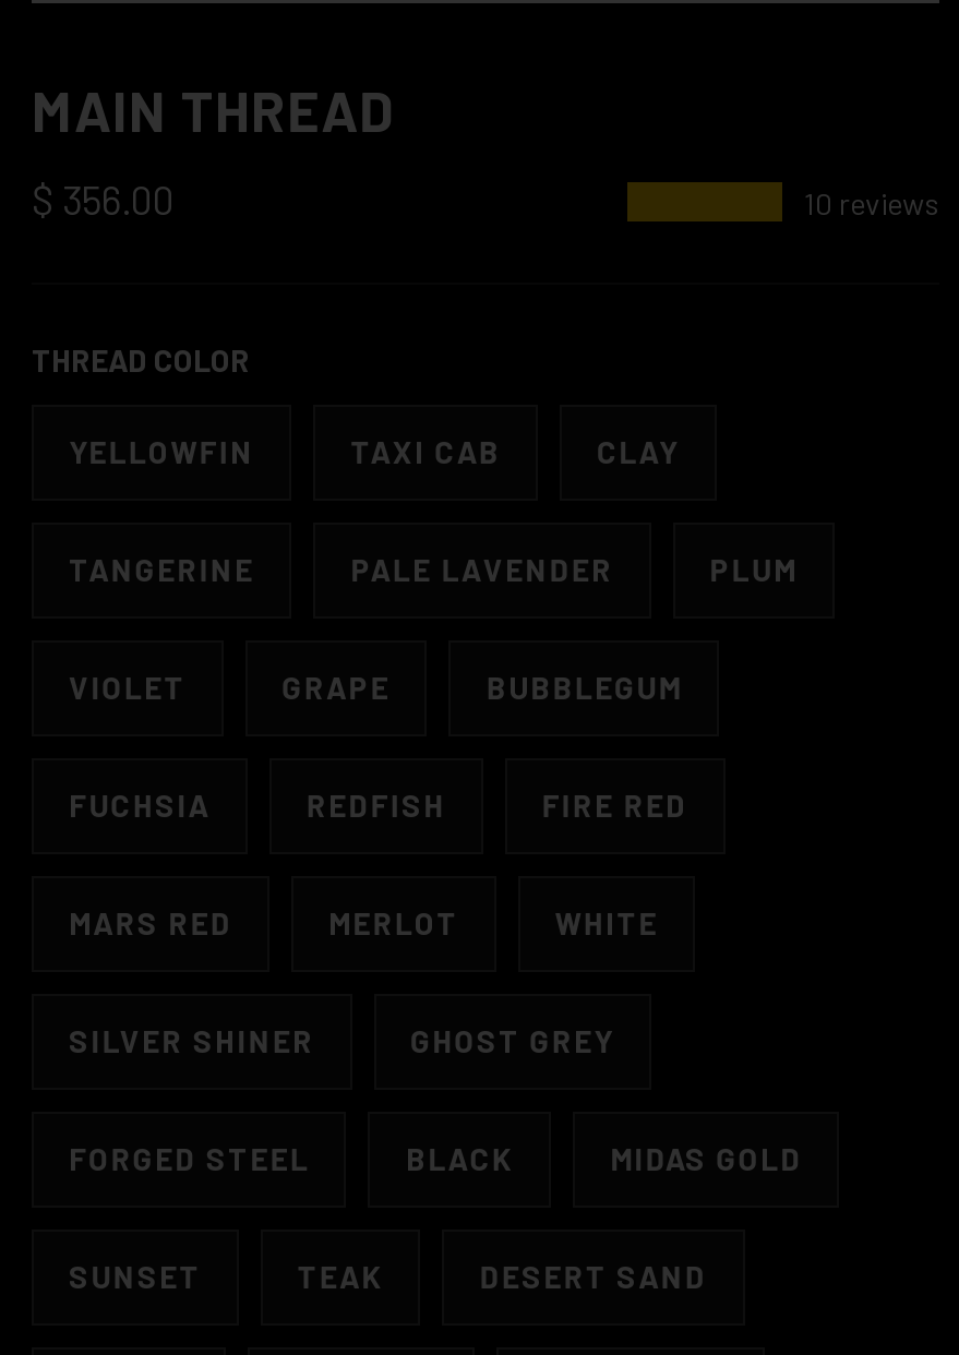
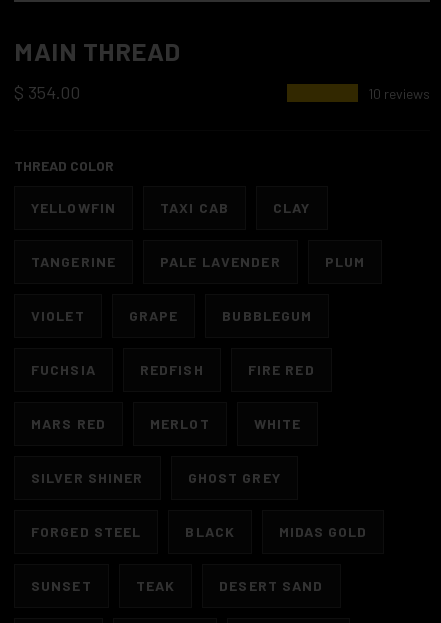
- $ 356.00
+ $ 354.00
